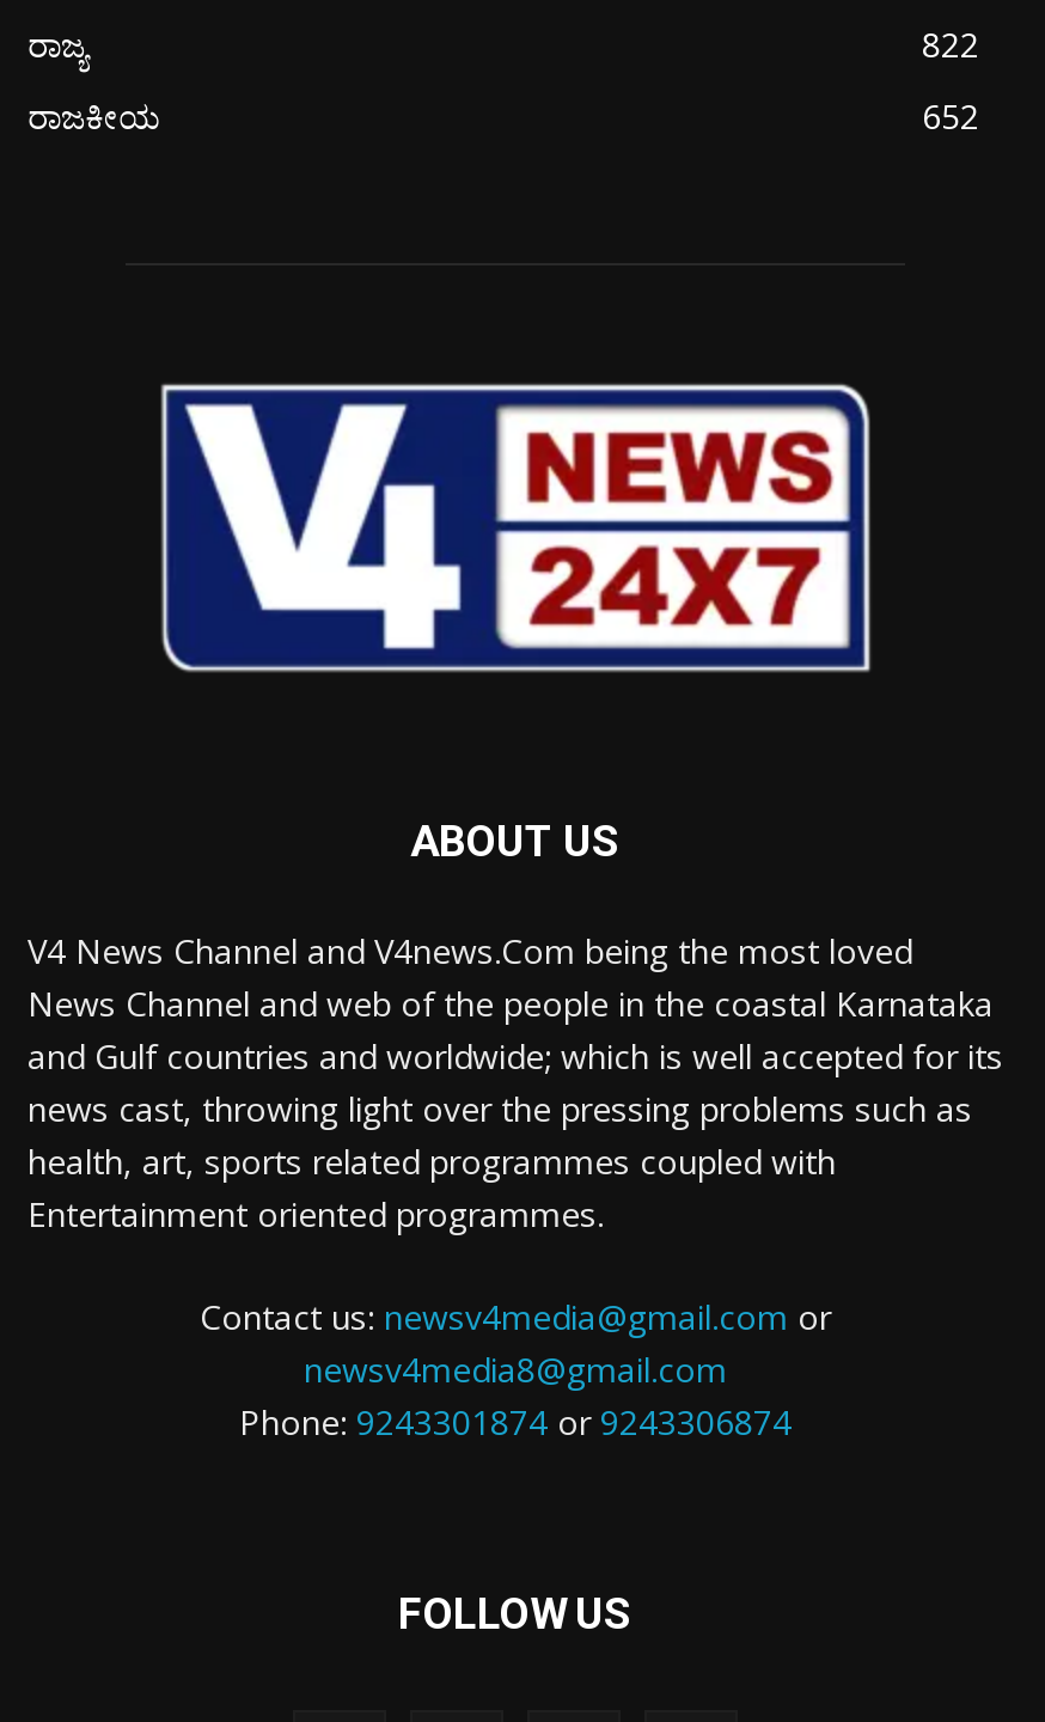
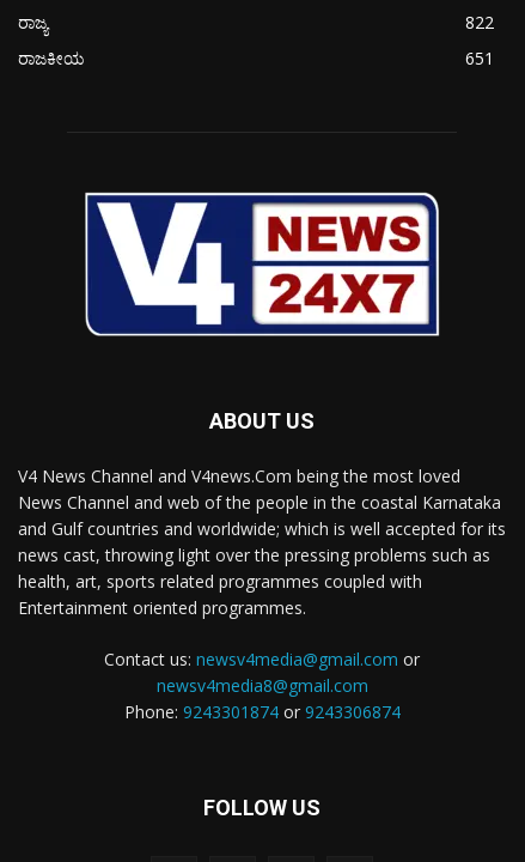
- 652
+ 651
